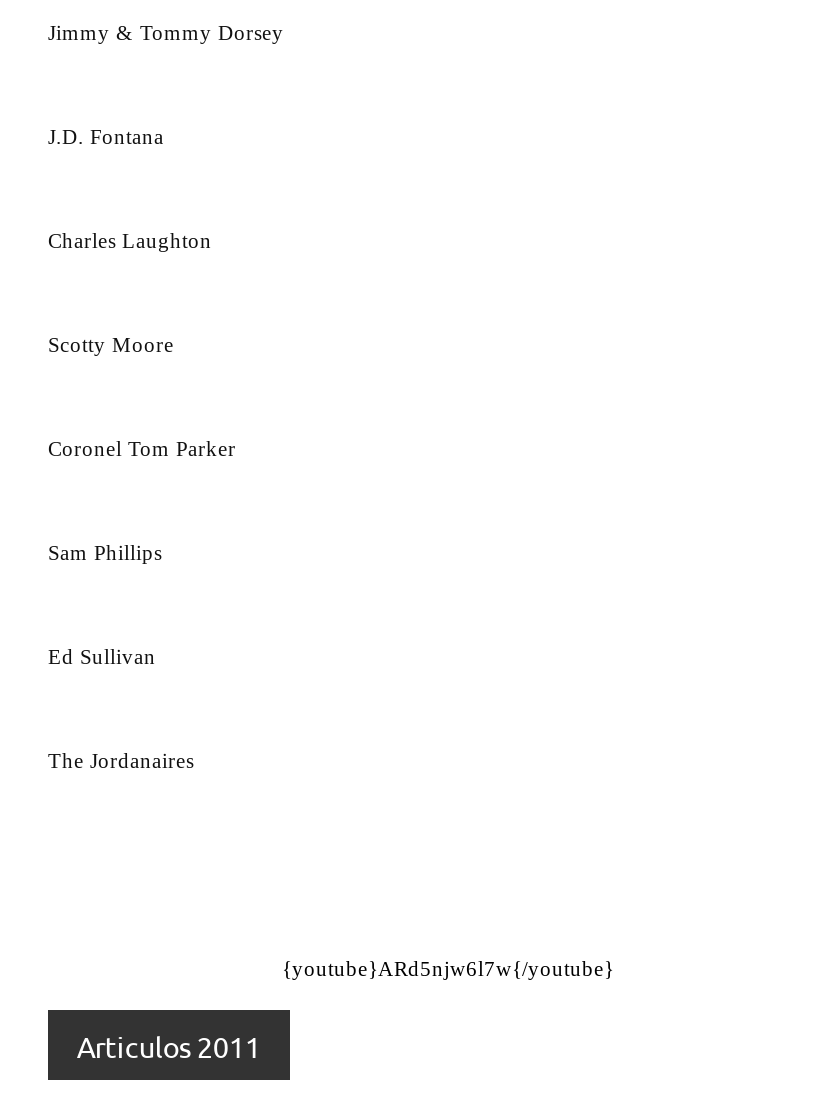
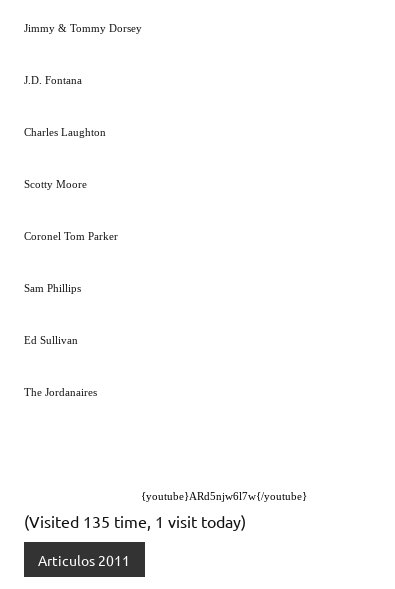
+ (Visited 135 time, 1 visit today)
